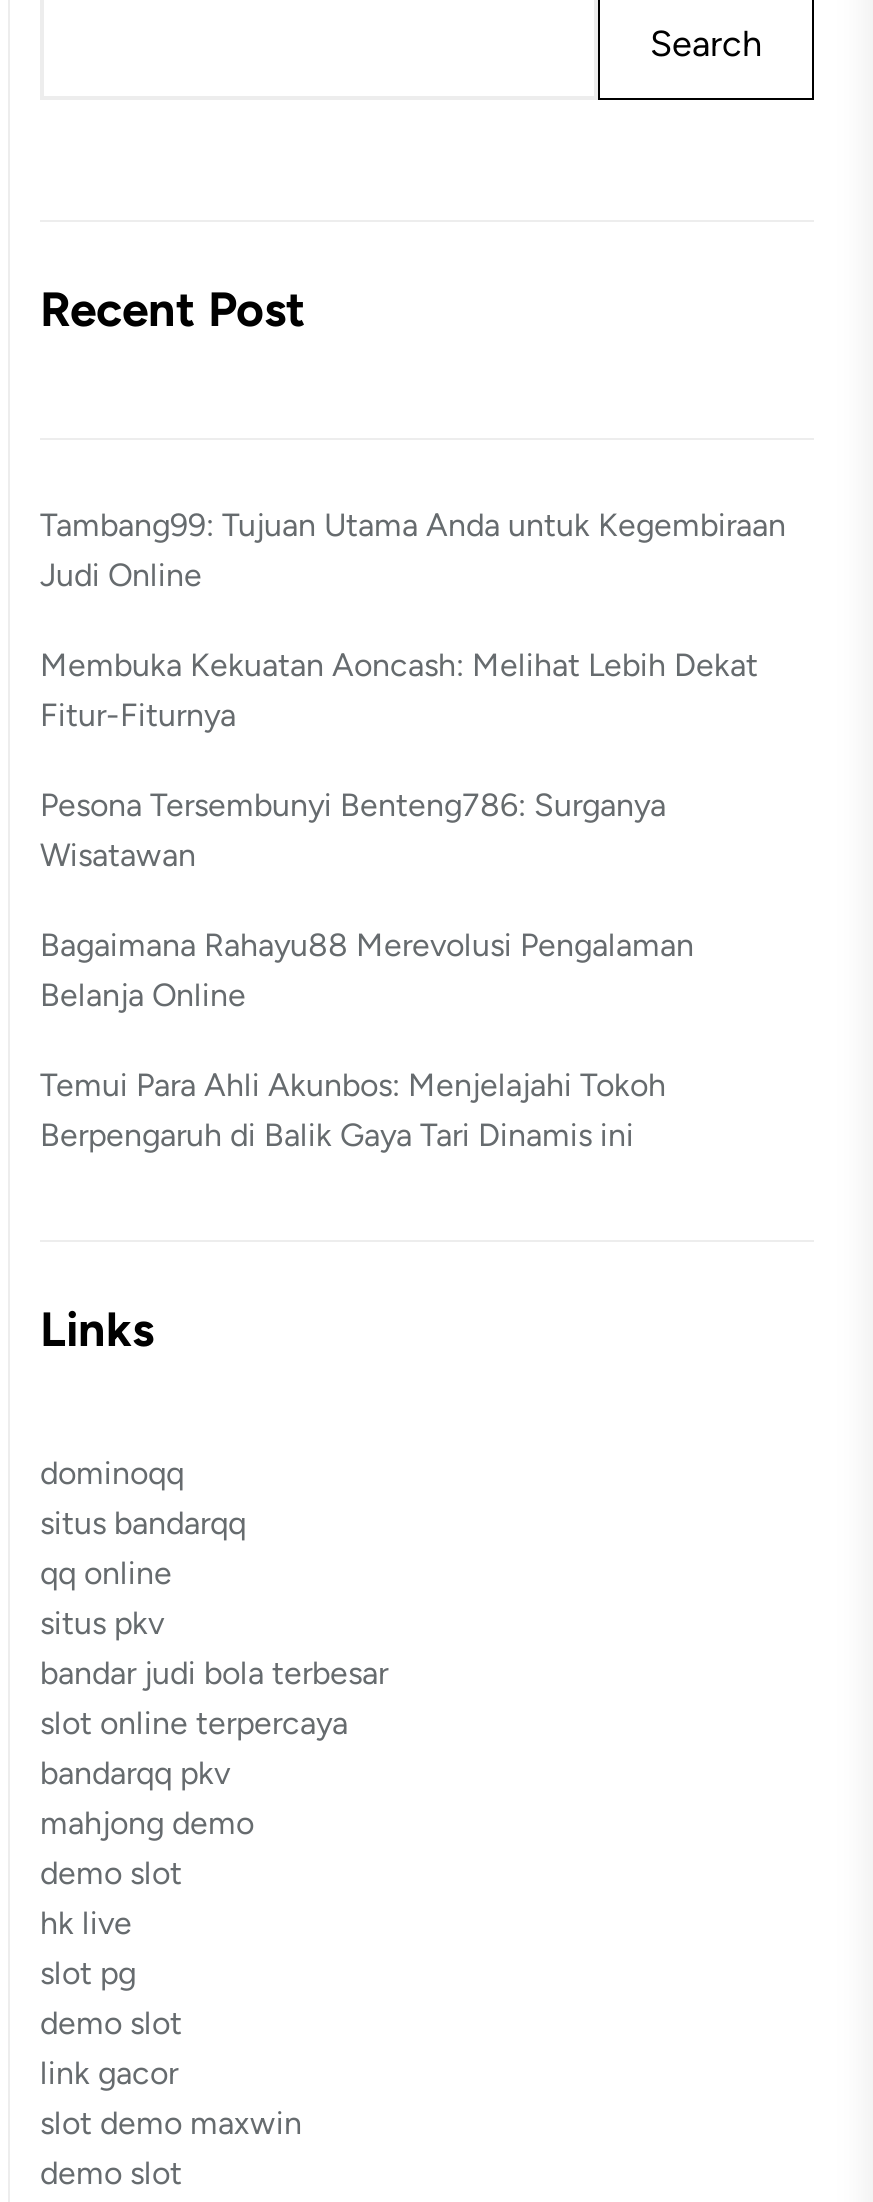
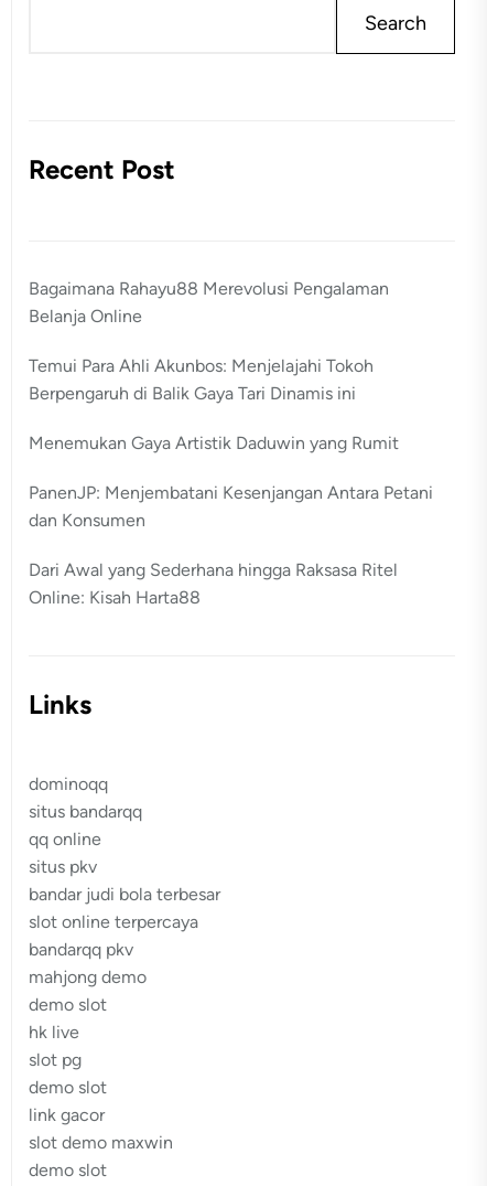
- Tambang99: Tujuan Utama Anda untuk Kegembiraan
- Judi Online
- Membuka Kekuatan Aoncash: Melihat Lebih Dekat
- Fitur-Fiturnya
- Pesona Tersembunyi Benteng786: Surganya
- Wisatawan

moved up: Bagaimana Rahayu88 Merevolusi Pengalaman | Belanja Online | Temui Para Ahli Akunbos: Menjelajahi Tokoh | Berpengaruh di Balik Gaya Tari Dinamis ini

+ Menemukan Gaya Artistik Daduwin yang Rumit
+ PanenJP: Menjembatani Kesenjangan Antara Petani
+ dan Konsumen
+ Dari Awal yang Sederhana hingga Raksasa Ritel
+ Online: Kisah Harta88
